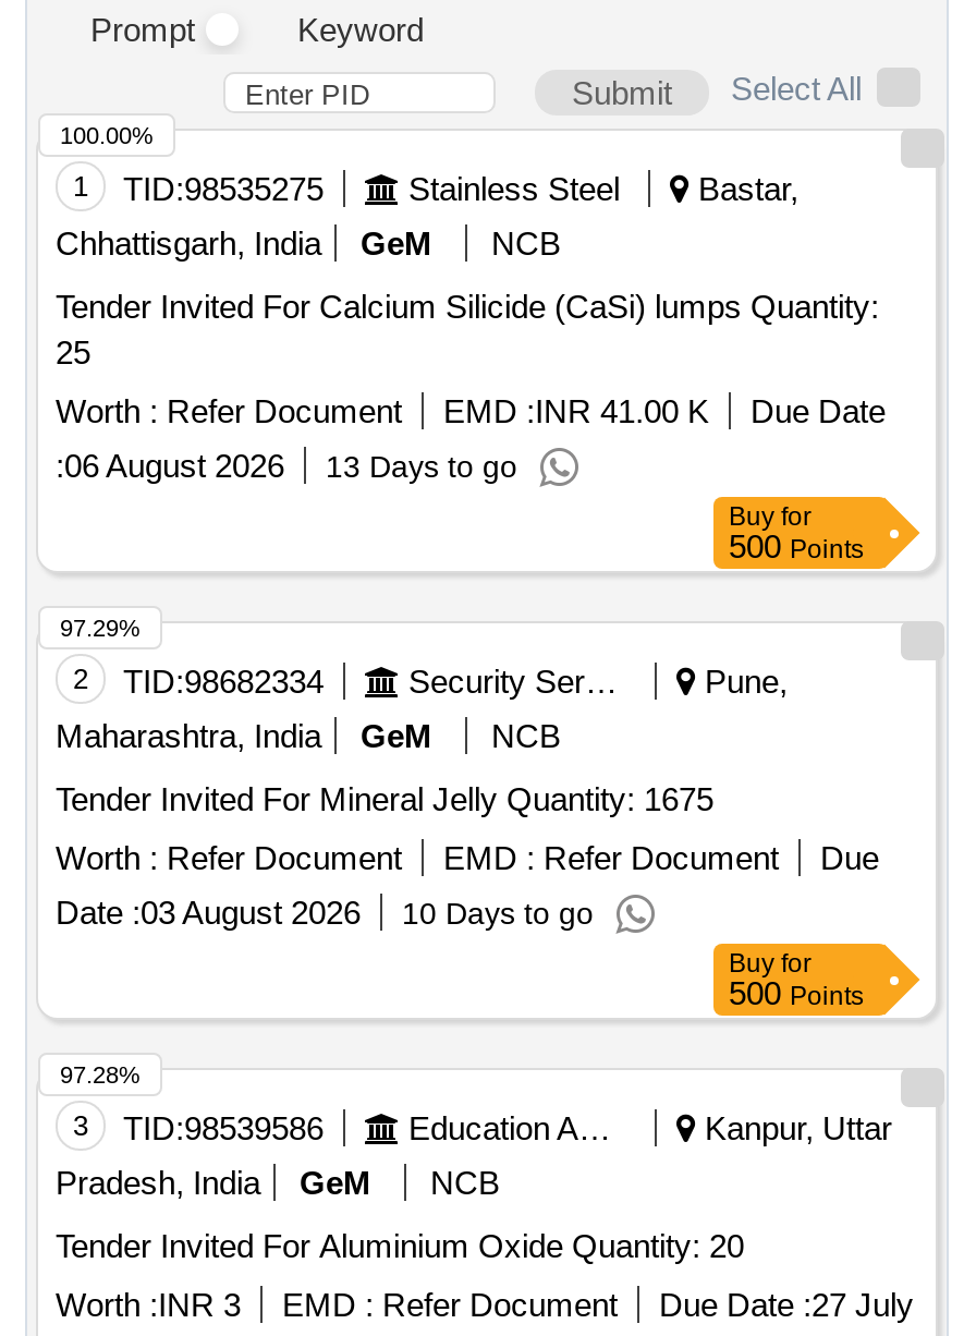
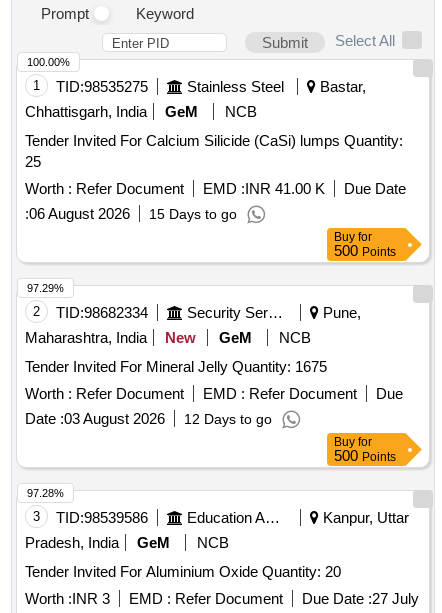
- :06 August 2026 13 Days to go
+ :06 August 2026 15 Days to go

+ New

- Date : 03 August 2026 10 Days to go
+ Date : 03 August 2026 12 Days to go
